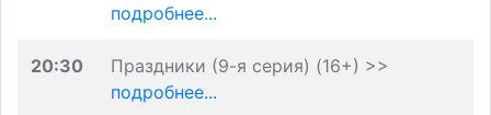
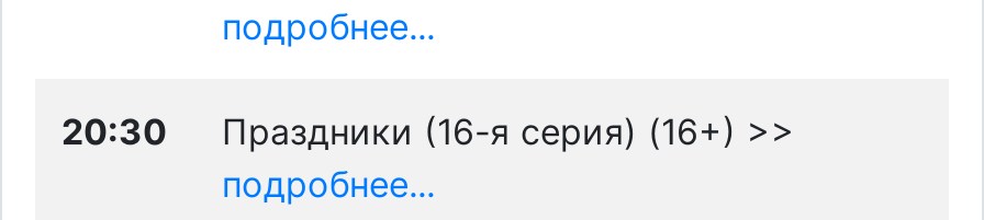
- Праздники (9-я серия) (16+) >>
+ Праздники (16-я серия) (16+) >>
